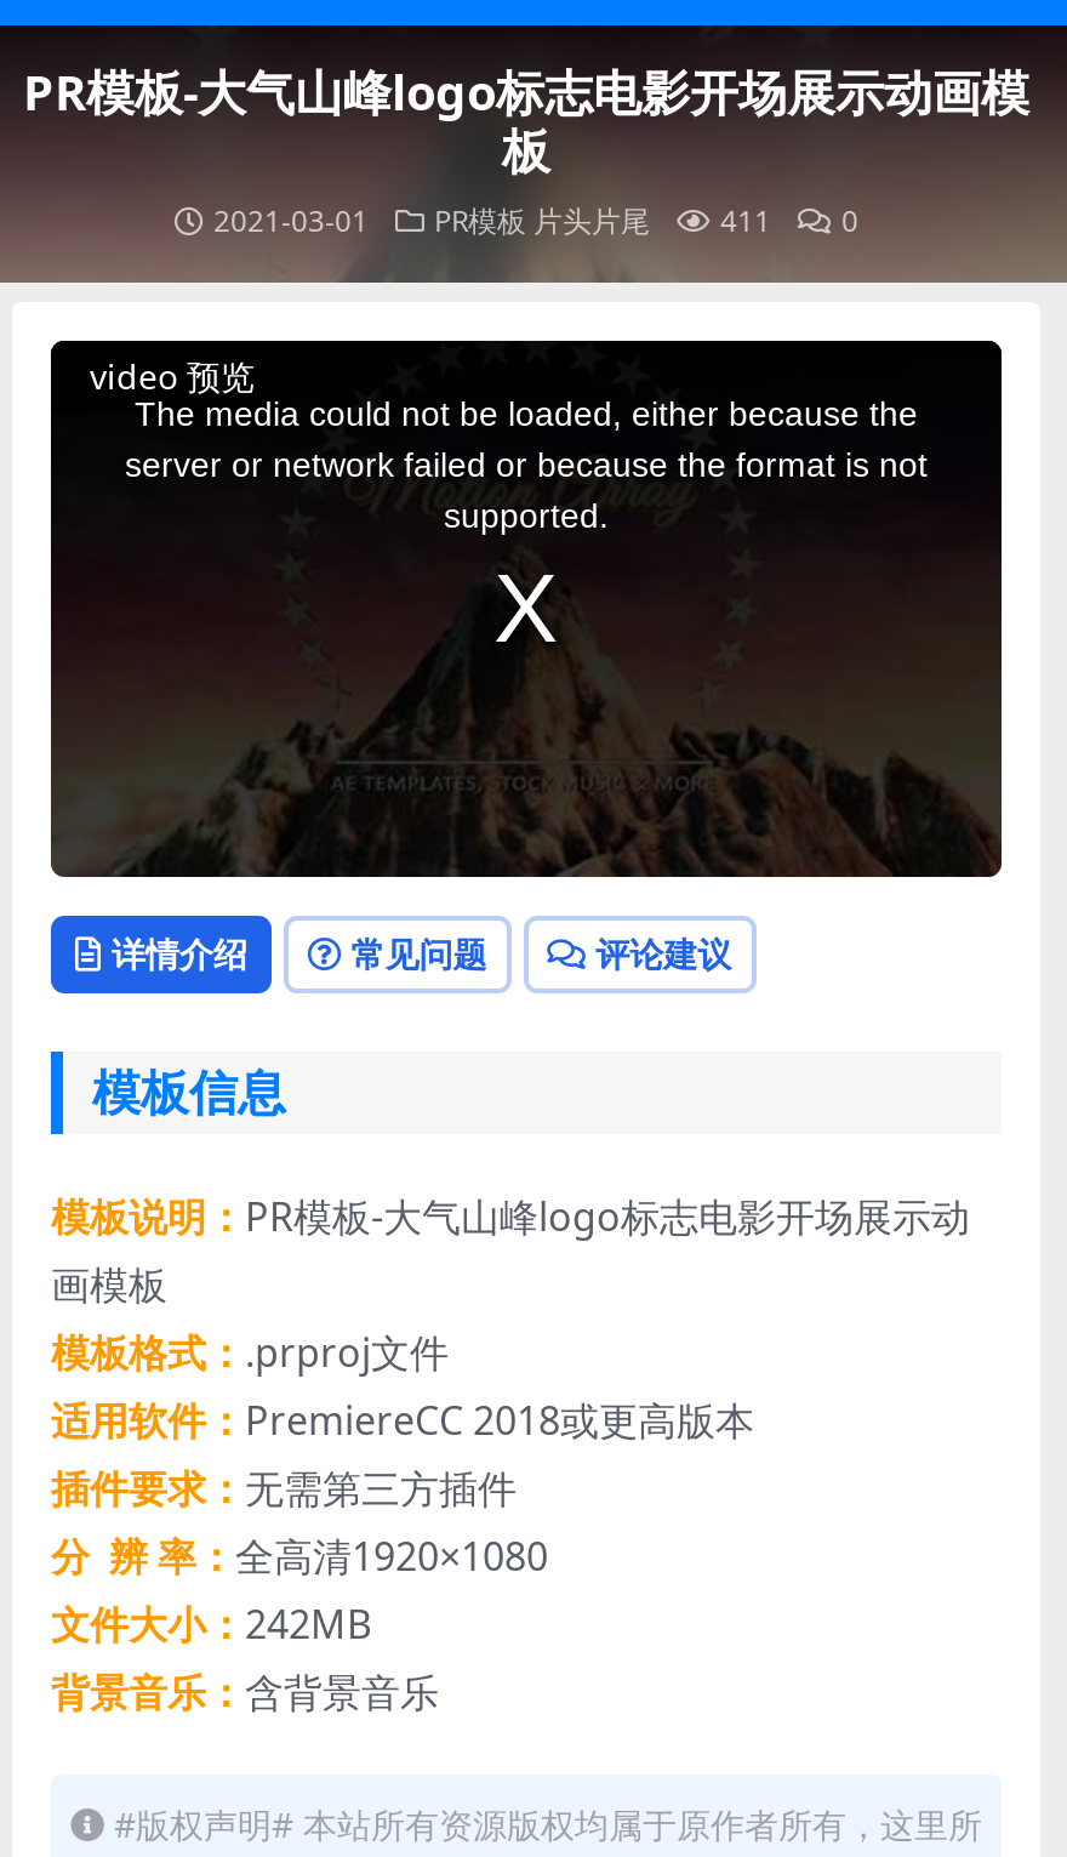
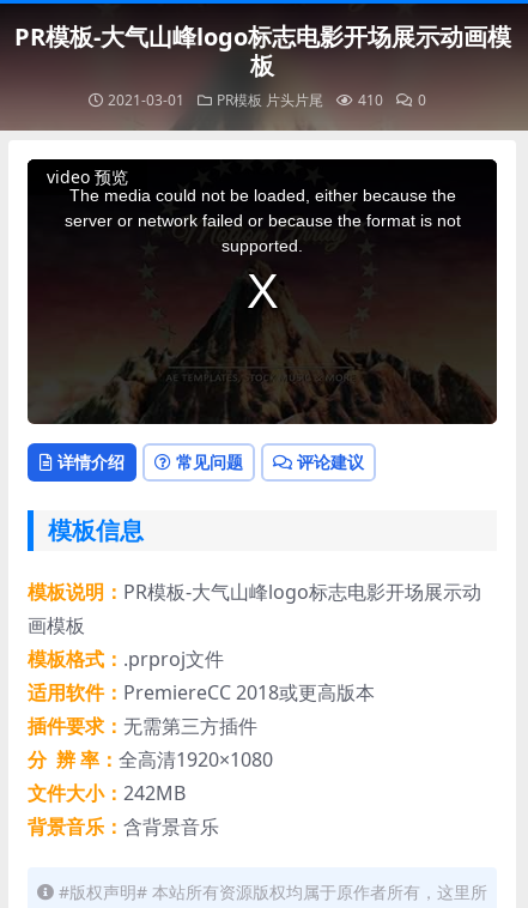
- 2021-03-01 PR模板 片头片尾 411 0
+ 2021-03-01 PR模板 片头片尾 410 0
